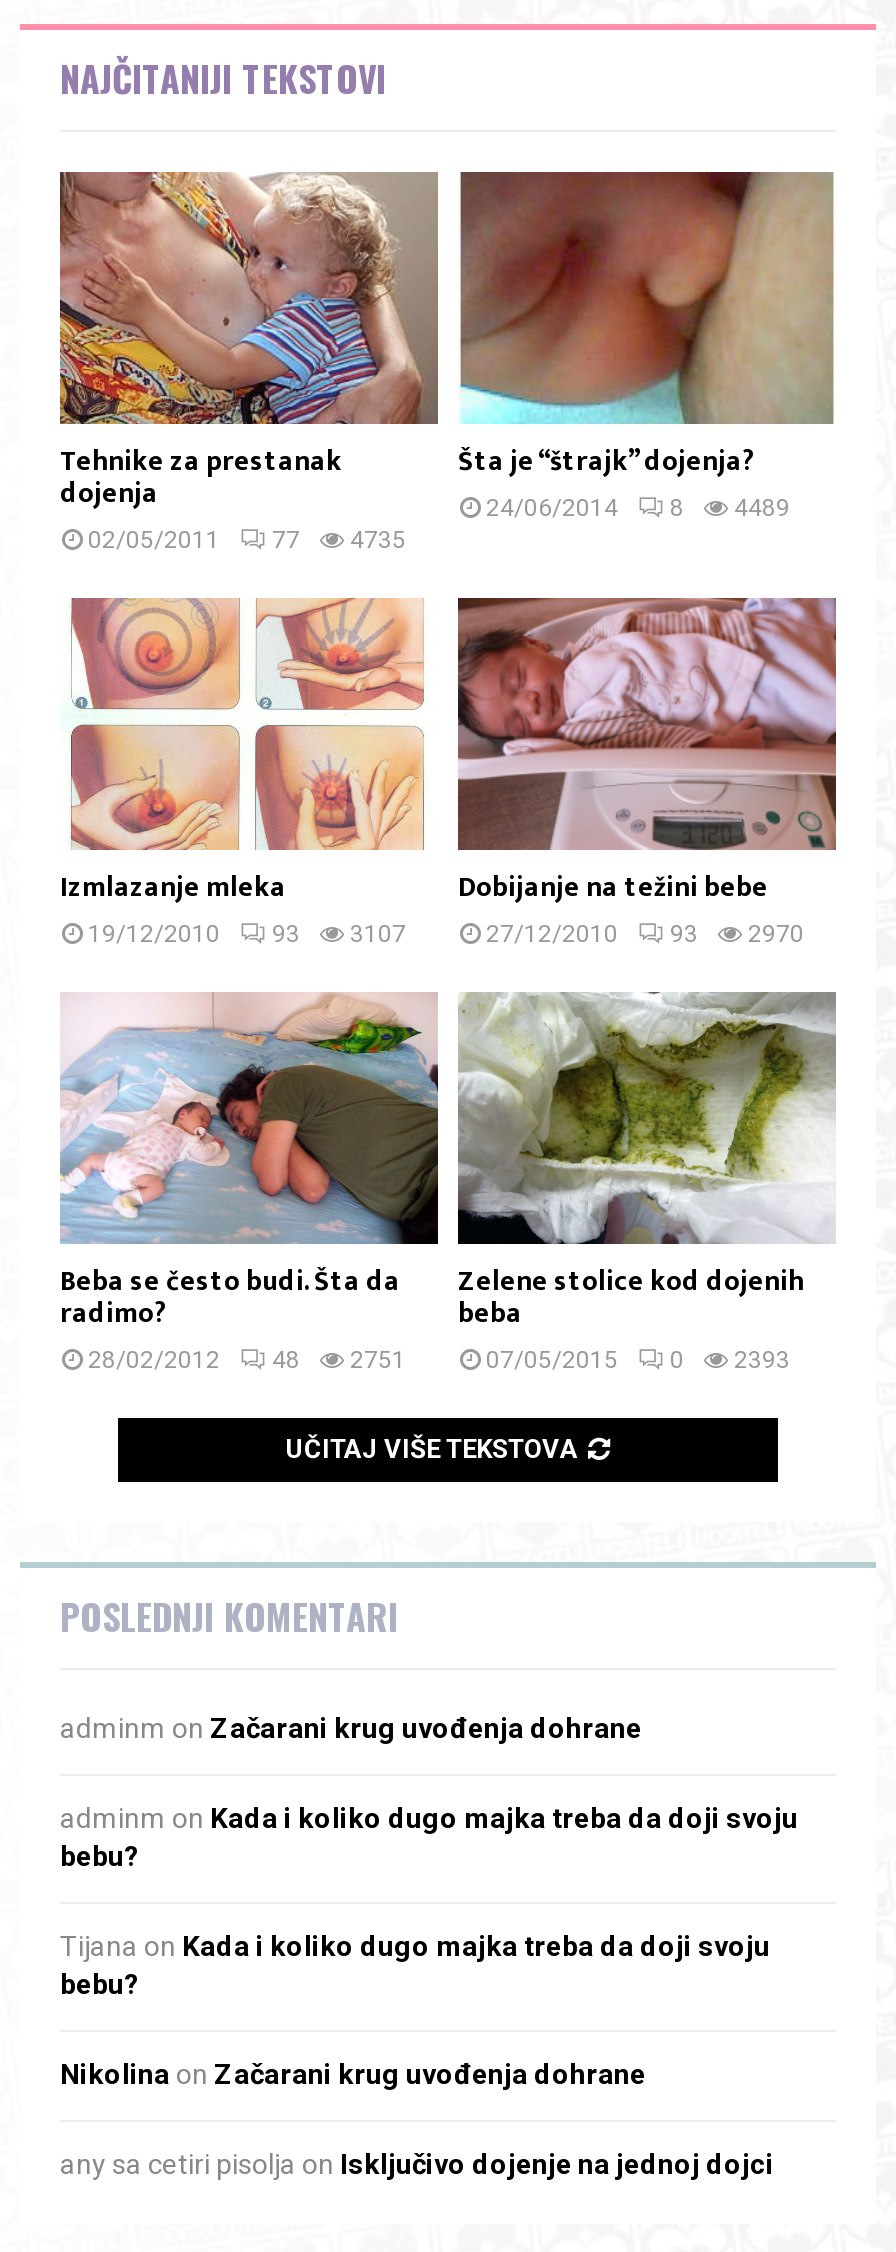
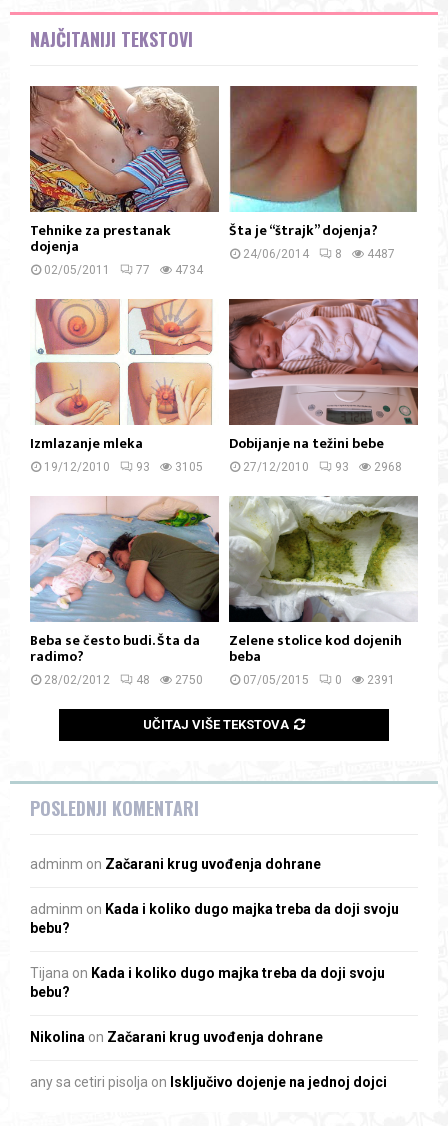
- 24/06/2014 8 4489
+ 24/06/2014 8 4487

- 02/05/2011 77 4735
+ 02/05/2011 77 4734

- 19/12/2010 93 3107
+ 19/12/2010 93 3105

- 27/12/2010 93 2970
+ 27/12/2010 93 2968

- 28/02/2012 48 2751
+ 28/02/2012 48 2750

- 07/05/2015 0 2393
+ 07/05/2015 0 2391
